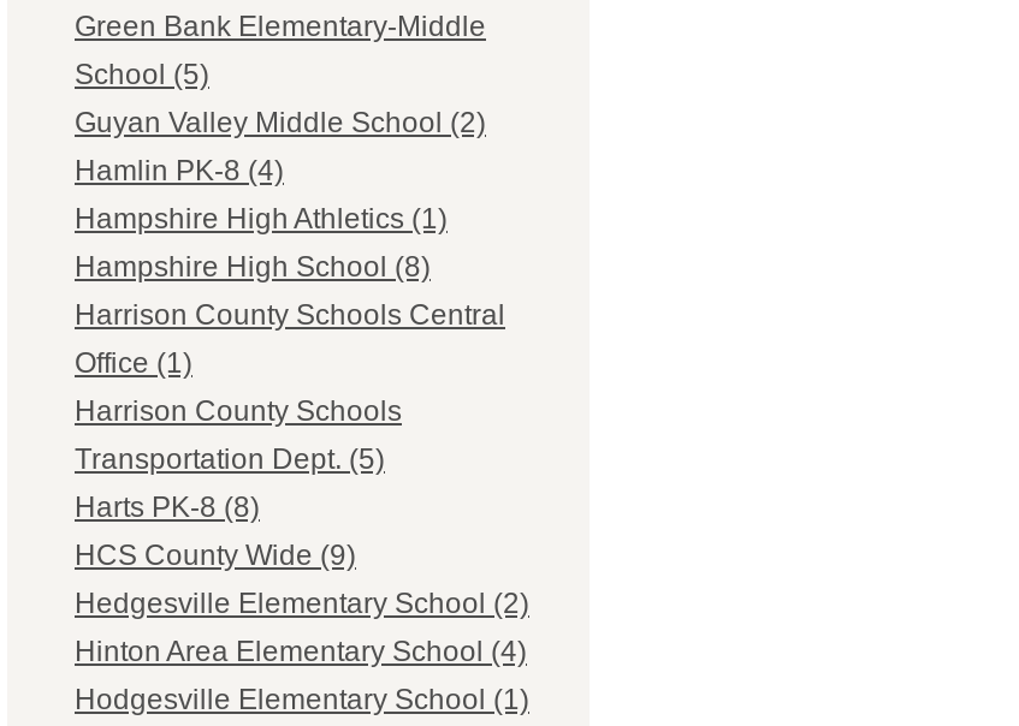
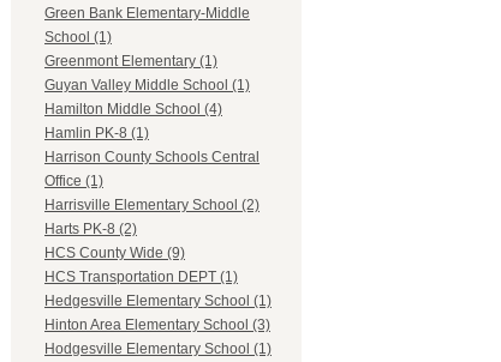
- School (5)
- Guyan Valley Middle School (2)
- Hamlin PK-8 (4)
- Hampshire High Athletics (1)
- Hampshire High School (8)
+ School (1)
+ Greenmont Elementary (1)
+ Guyan Valley Middle School (1)
+ Hamilton Middle School (4)
+ Hamlin PK-8 (1)

- Harrison County Schools
- Transportation Dept. (5)
- Harts PK-8 (8)
+ Harrisville Elementary School (2)
+ Harts PK-8 (2)

moved up: HCS County Wide (9)

- Hedgesville Elementary School (2)
- Hinton Area Elementary School (4)
+ HCS Transportation DEPT (1)
+ Hedgesville Elementary School (1)
+ Hinton Area Elementary School (3)
